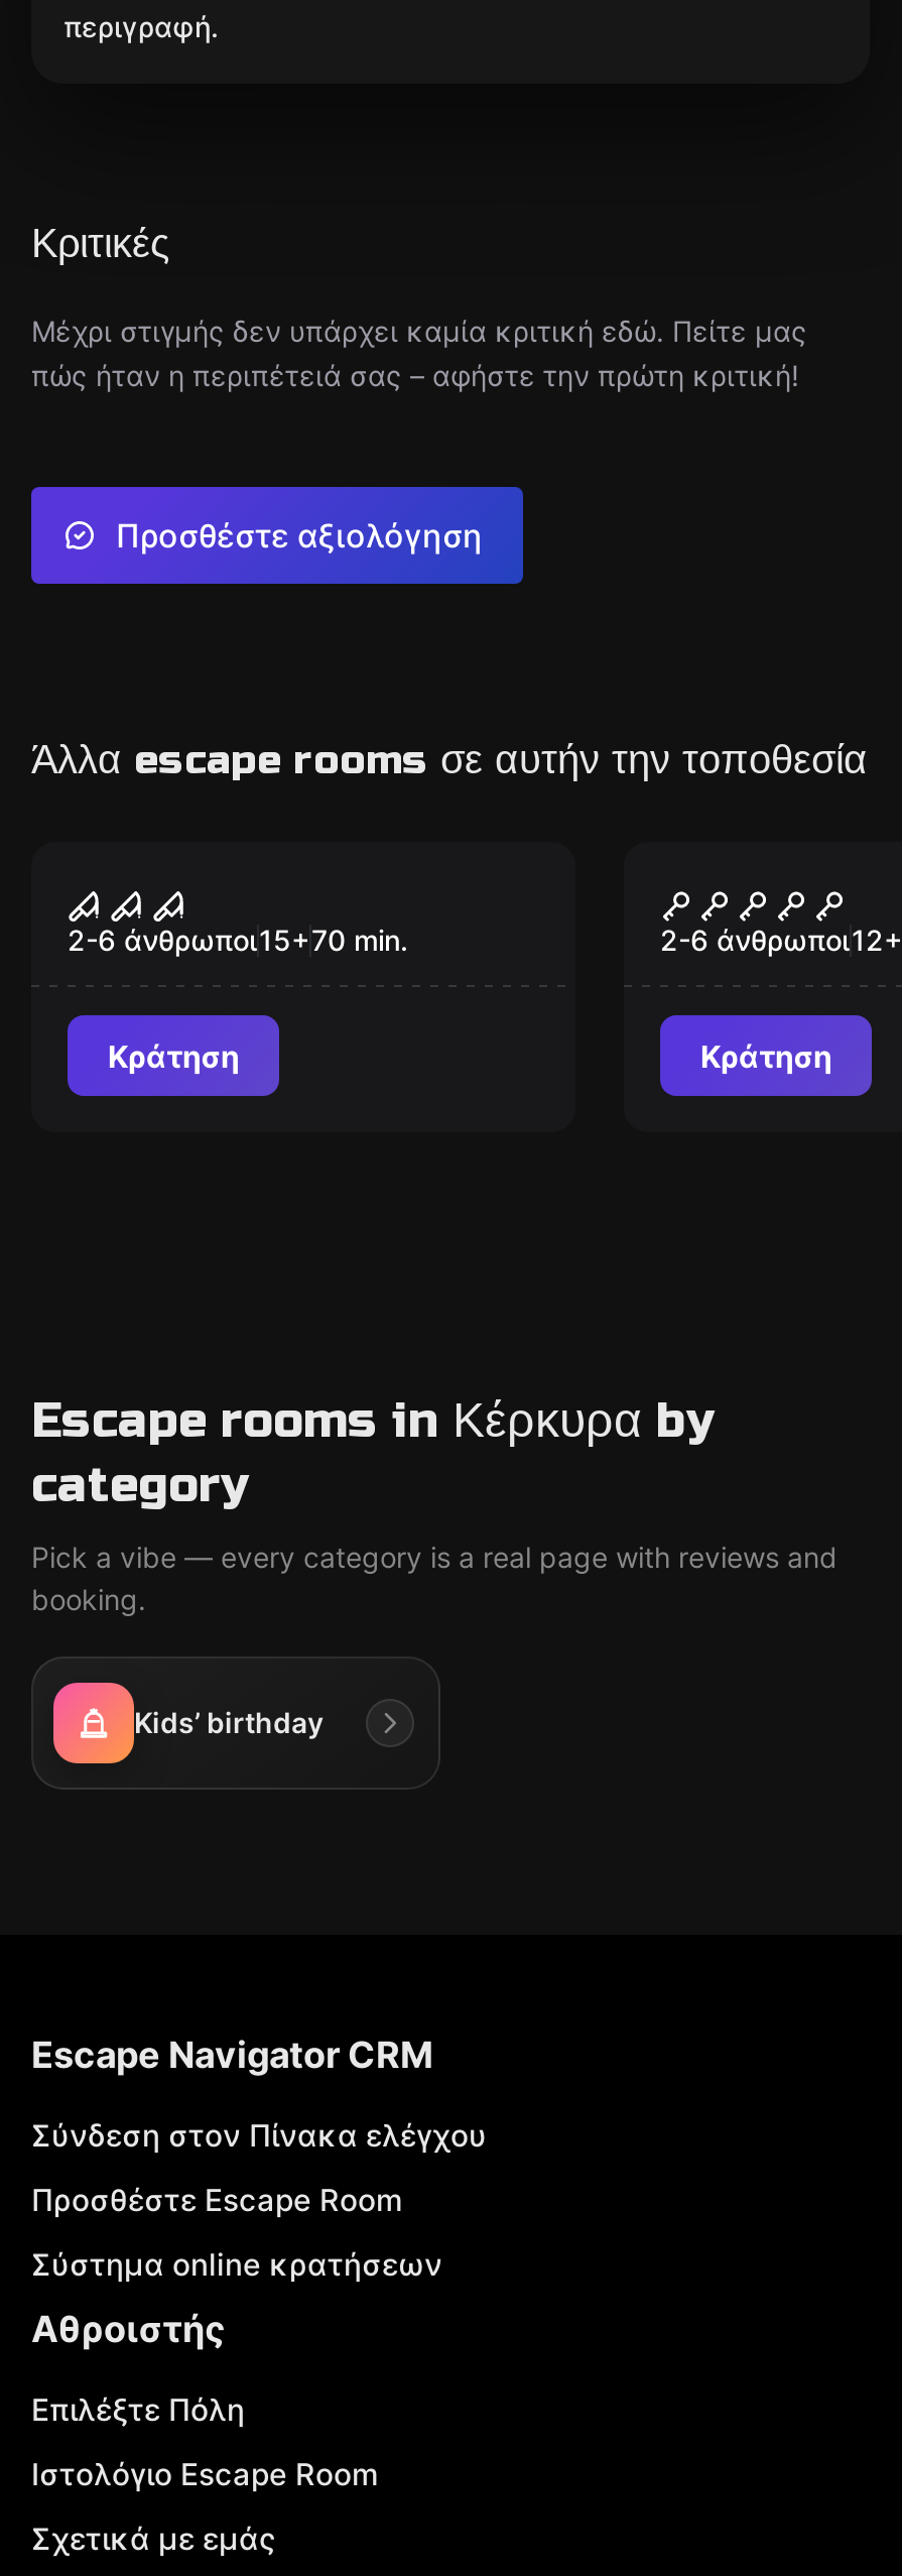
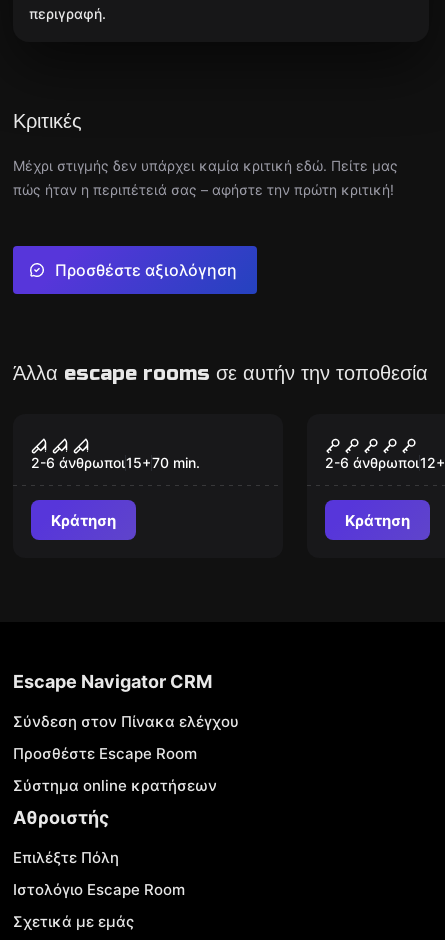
- Escape rooms in Κέρκυρα by
- category
- Pick a vibe — every category is a real page with reviews and
- booking.

- Kids’ birthday
